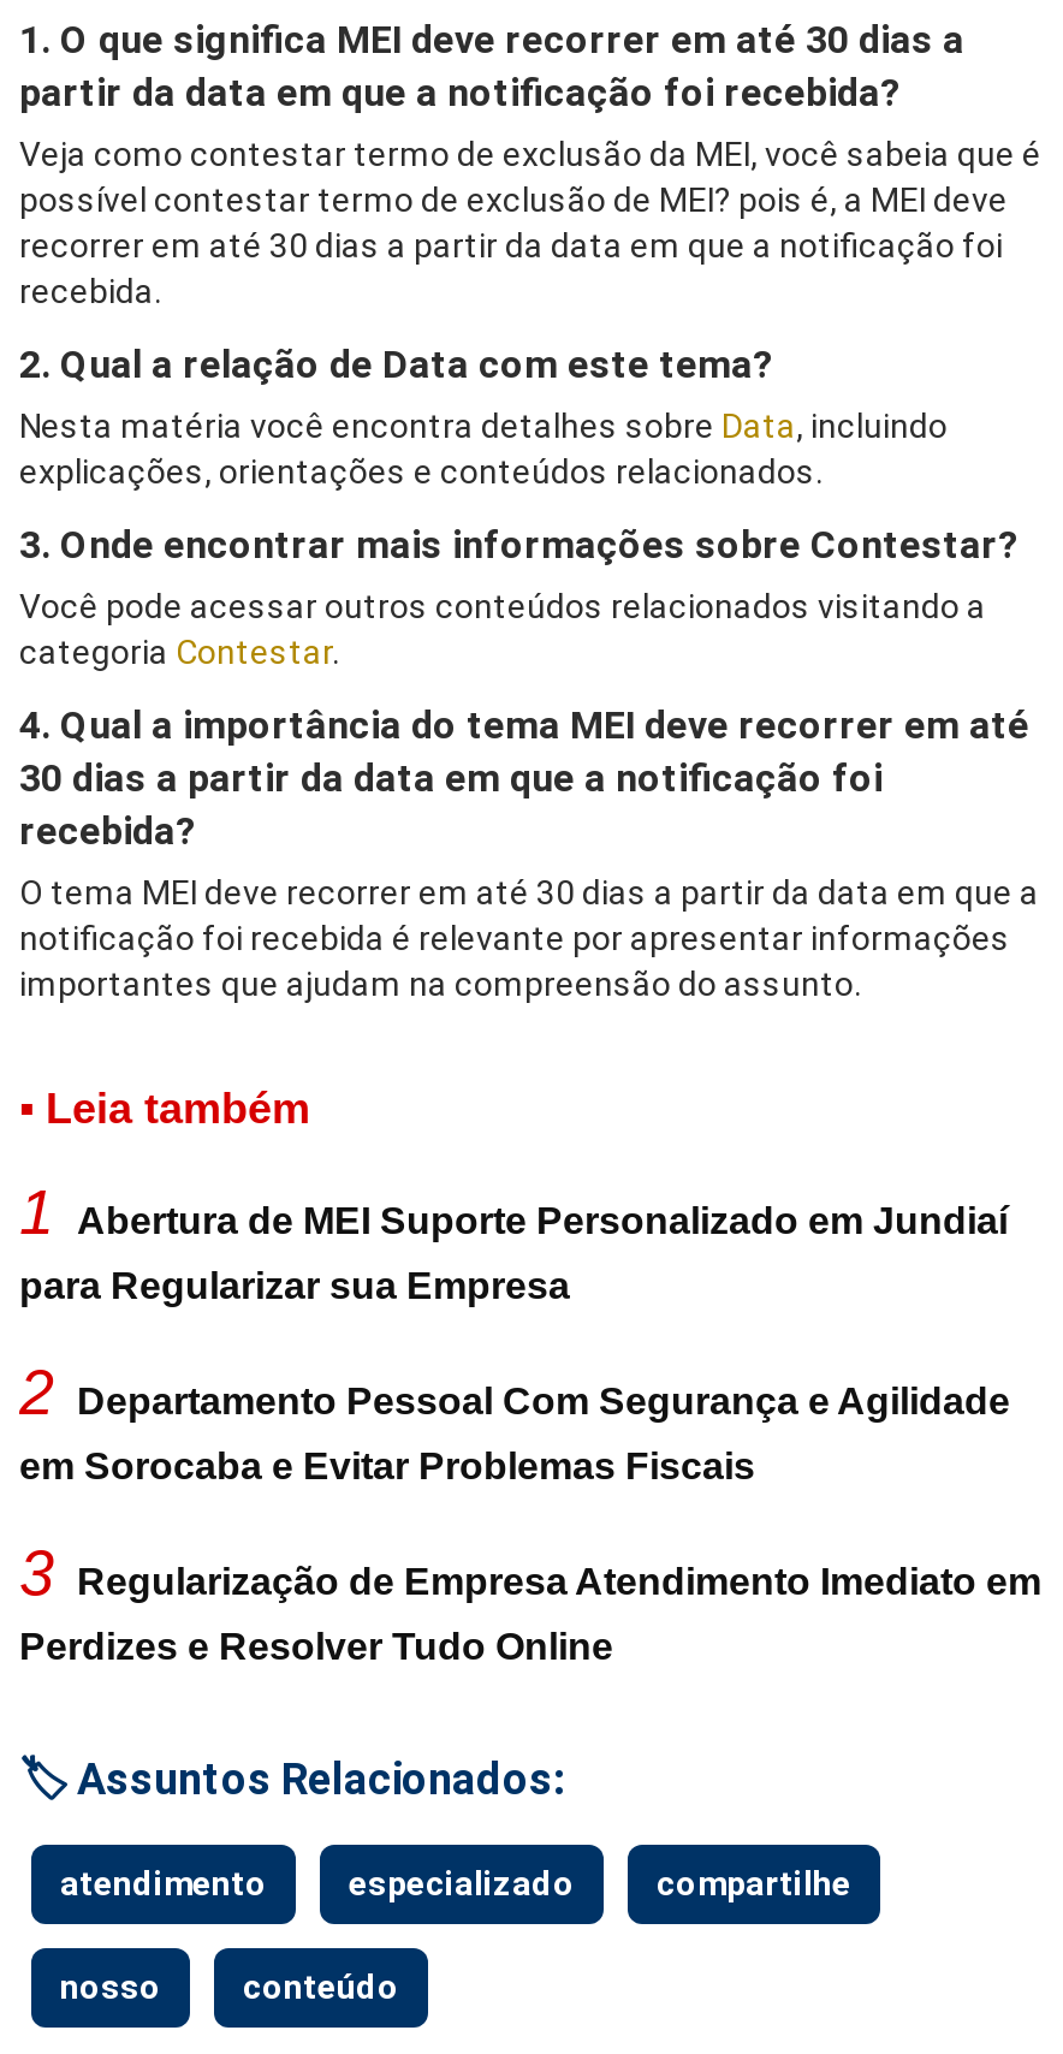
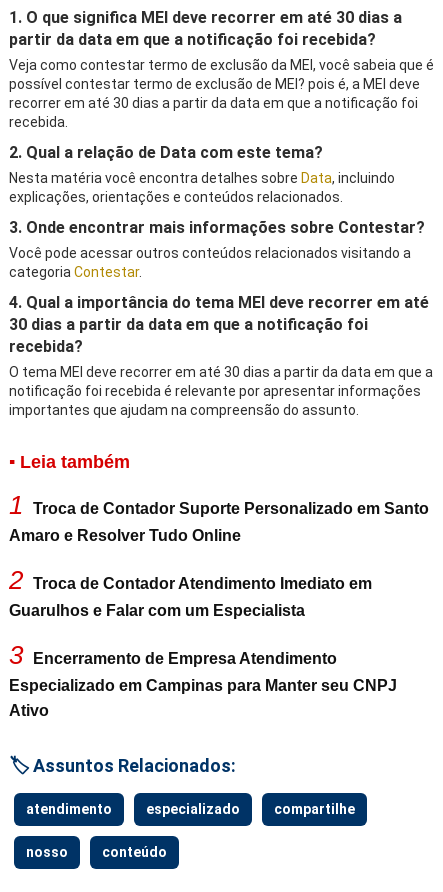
- 1 Abertura de MEI Suporte Personalizado em Jundiaí
- para Regularizar sua Empresa
- 2 Departamento Pessoal Com Segurança e Agilidade
- em Sorocaba e Evitar Problemas Fiscais
- 3 Regularização de Empresa Atendimento Imediato em
- Perdizes e Resolver Tudo Online
+ 1 Troca de Contador Suporte Personalizado em Santo
+ Amaro e Resolver Tudo Online
+ 2 Troca de Contador Atendimento Imediato em
+ Guarulhos e Falar com um Especialista
+ 3 Encerramento de Empresa Atendimento
+ Especializado em Campinas para Manter seu CNPJ
+ Ativo
